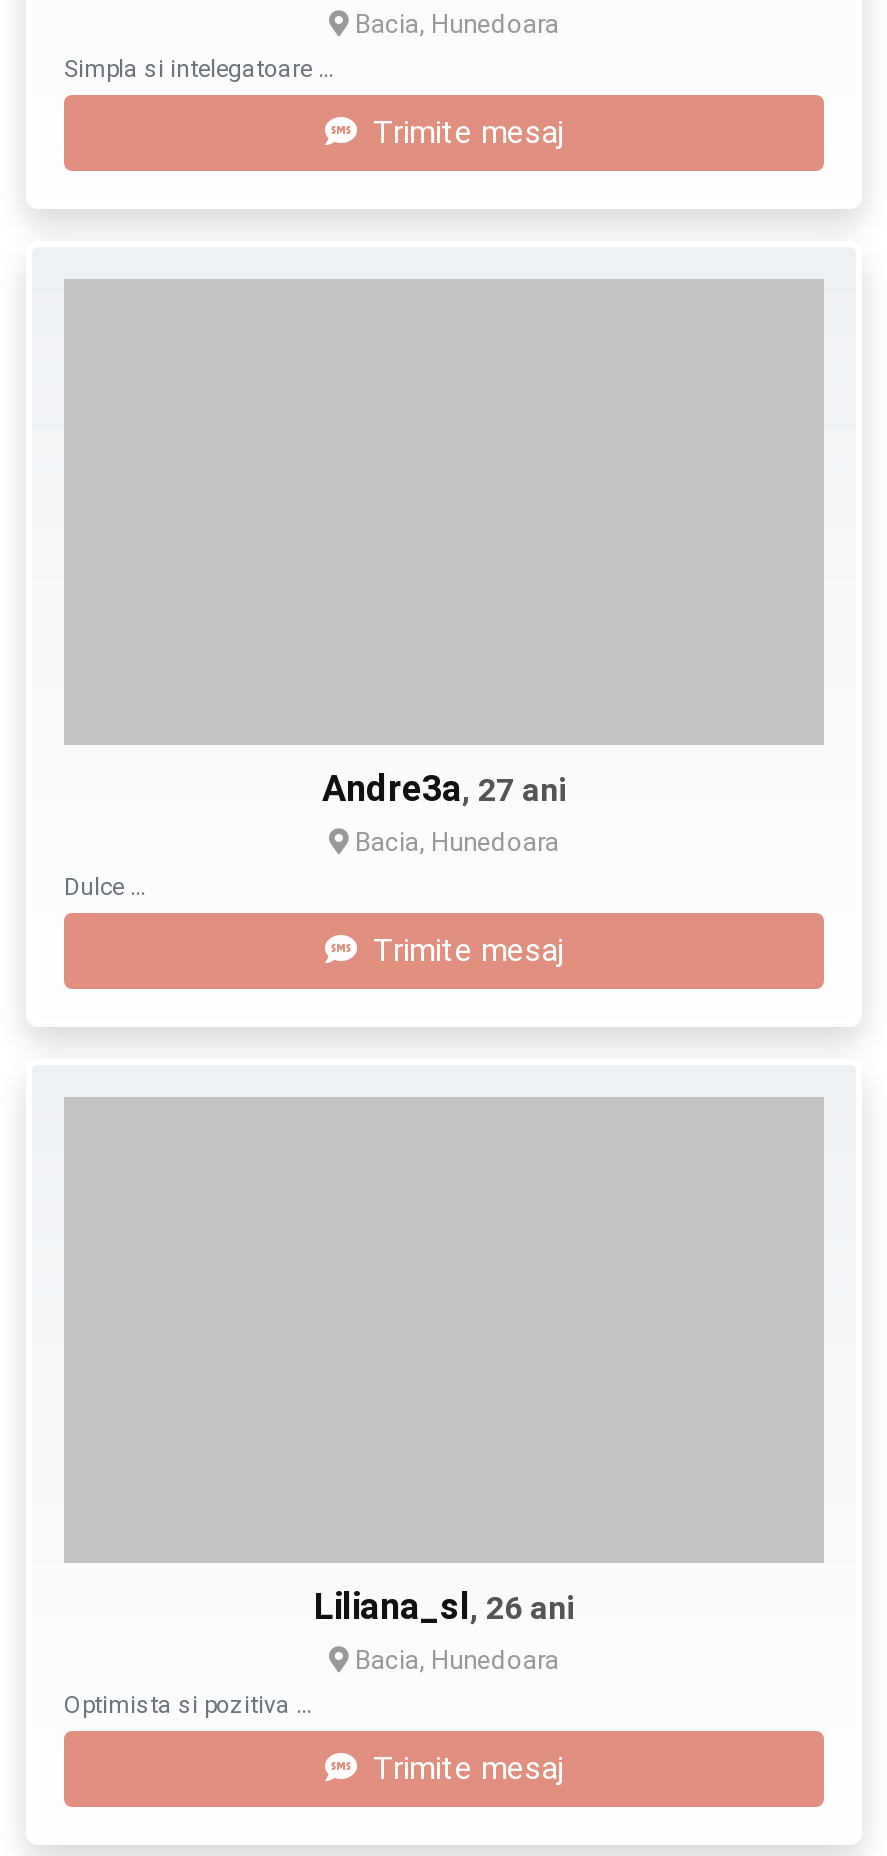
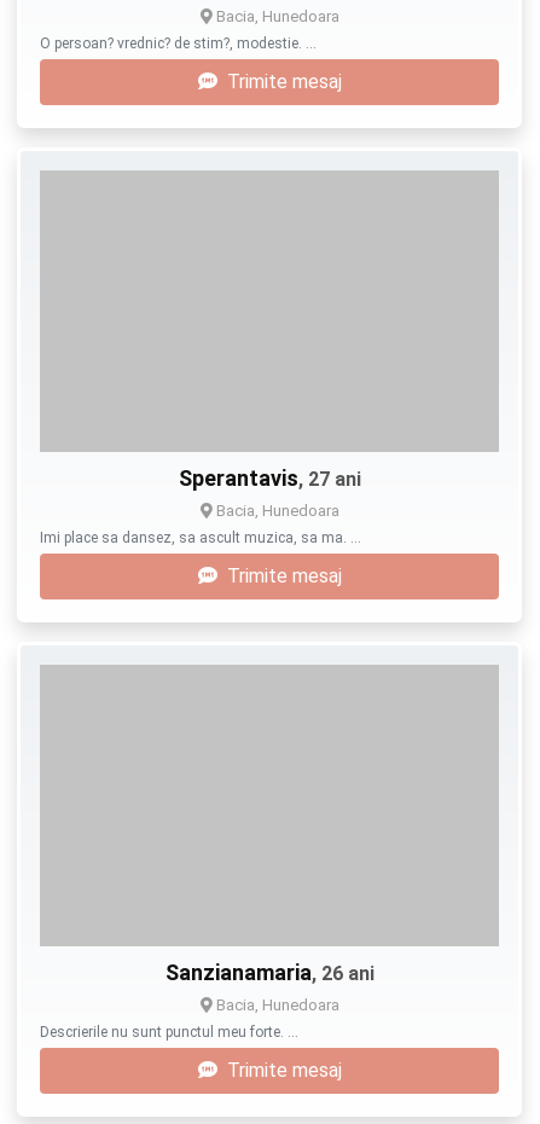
- Simpla si intelegatoare …
+ O persoan? vrednic? de stim?, modestie. …

- Andre3a, 27 ani
+ Sperantavis, 27 ani

- Dulce …
+ Imi place sa dansez, sa ascult muzica, sa ma. …

- Liliana_sl, 26 ani
+ Sanzianamaria, 26 ani

- Optimista si pozitiva …
+ Descrierile nu sunt punctul meu forte. …
